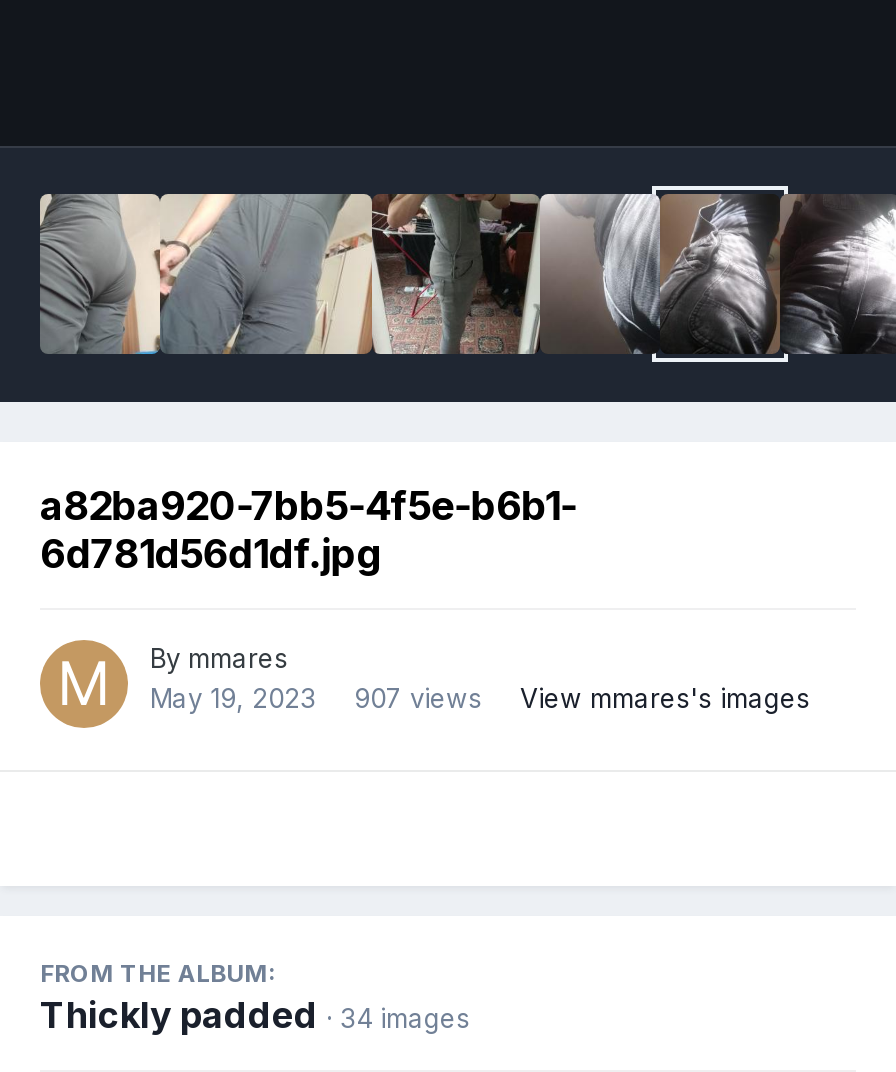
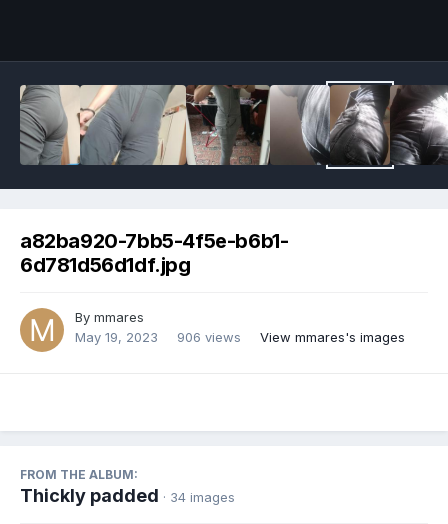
- May 19, 2023 907 views View mmares's images
+ May 19, 2023 906 views View mmares's images
